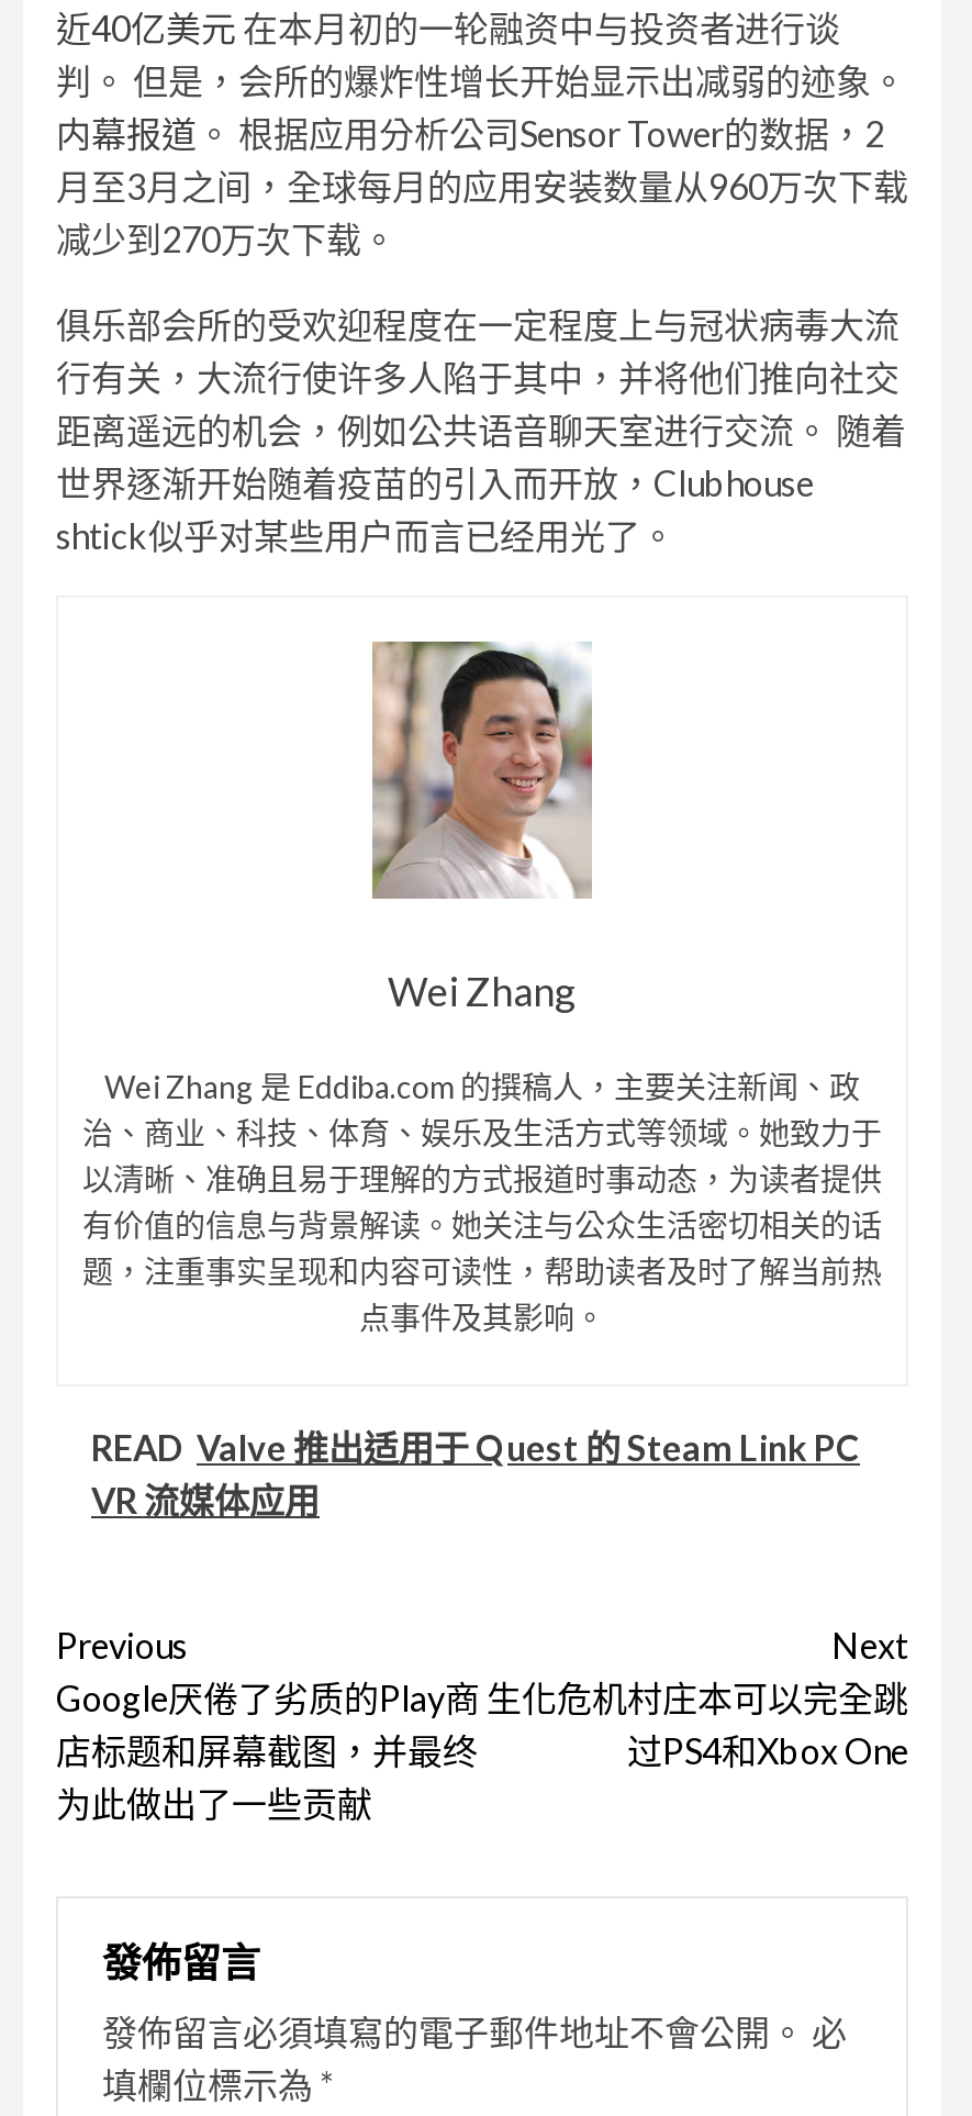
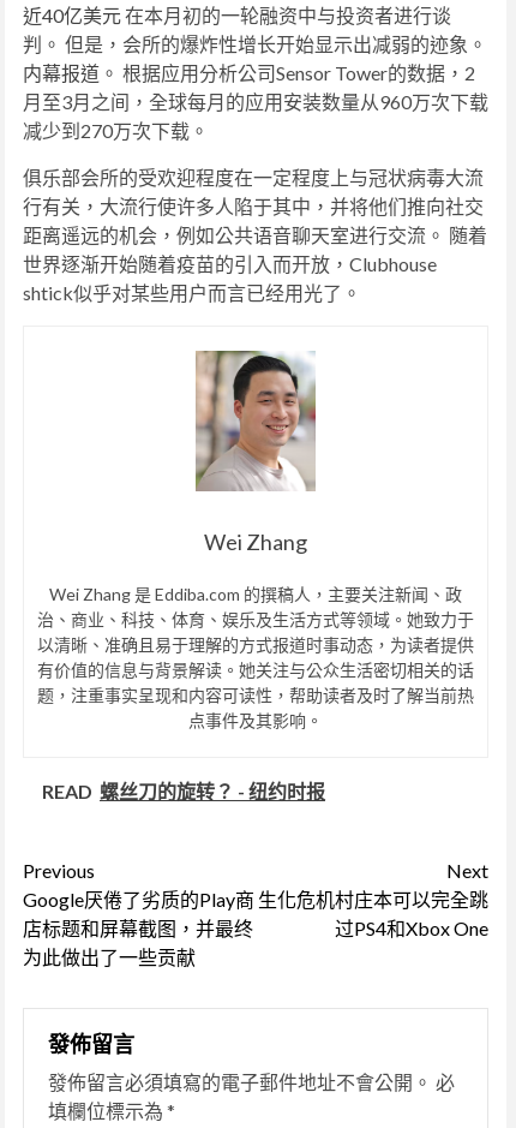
- READ Valve 推出适用于 Quest 的 Steam Link PC
- VR 流媒体应用
+ READ 螺丝刀的旋转？ - 纽约时报
